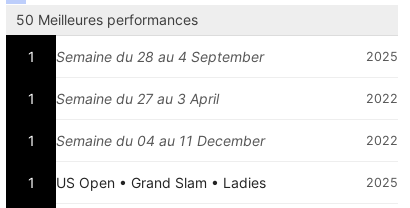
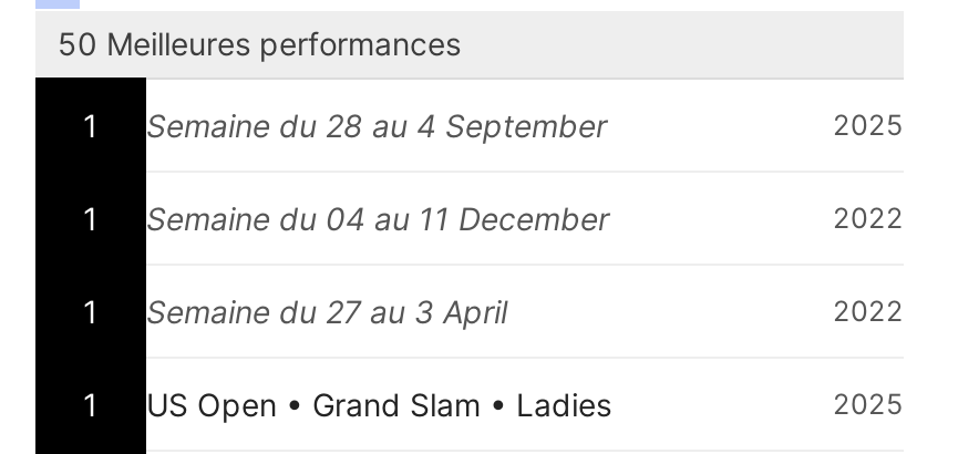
moved down: Semaine du 27 au 3 April

moved up: Semaine du 04 au 11 December
